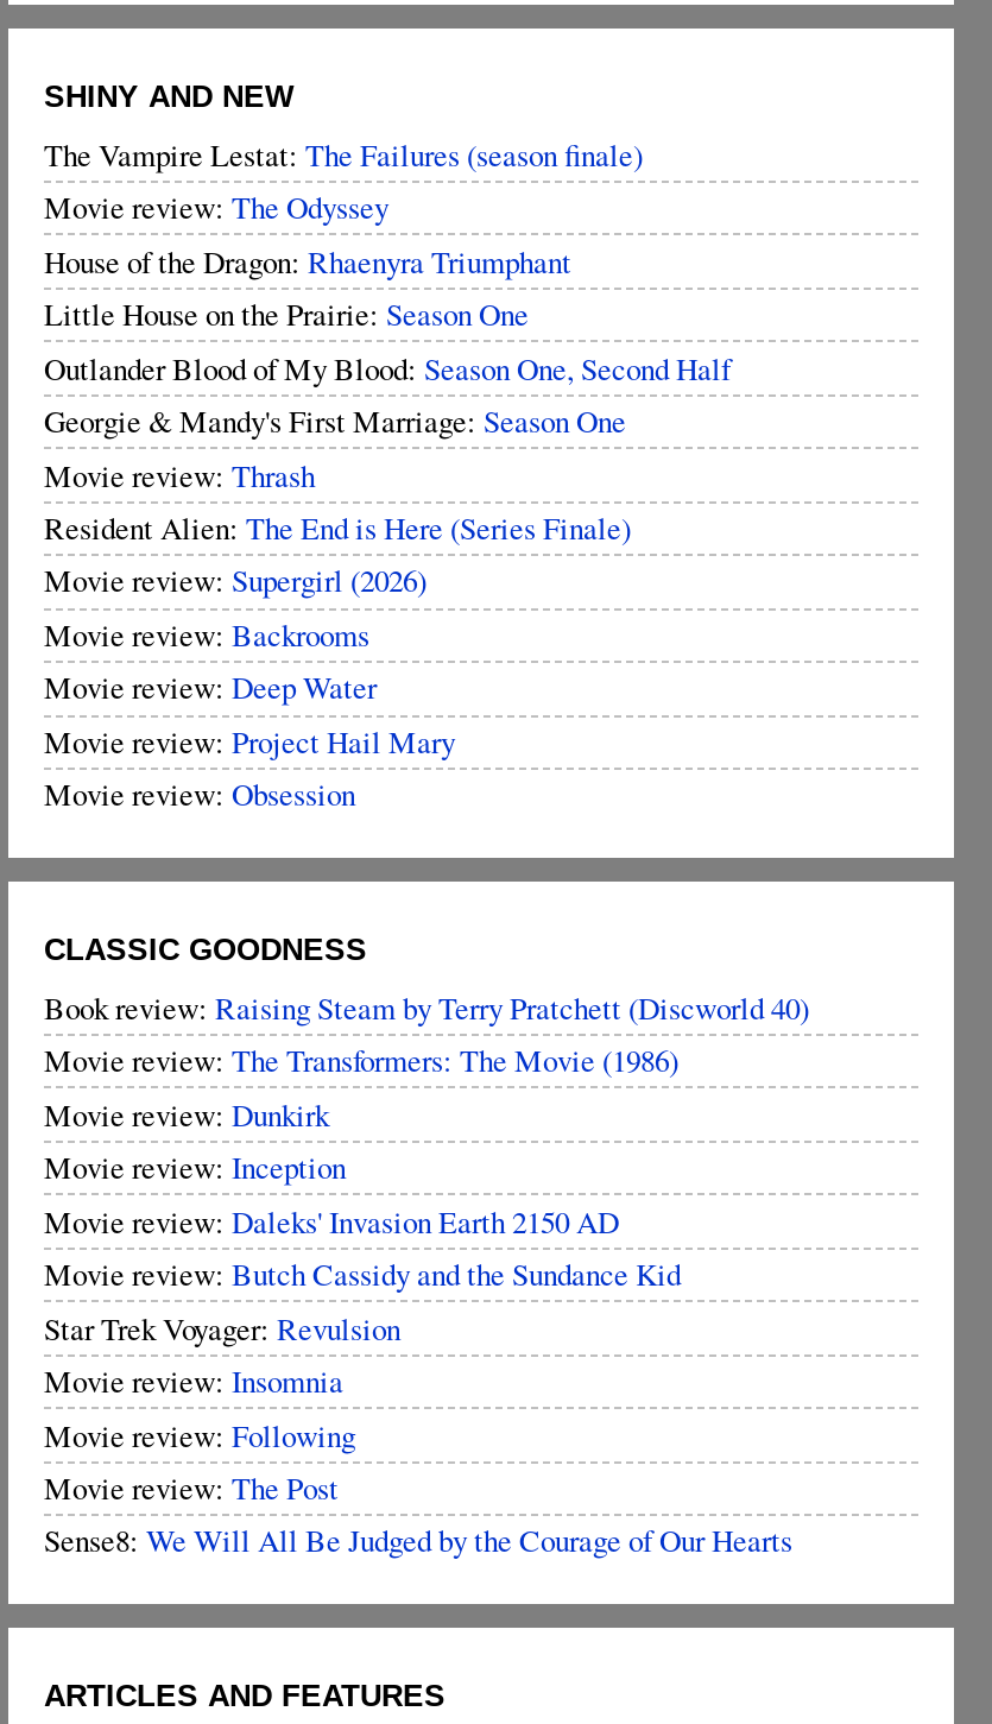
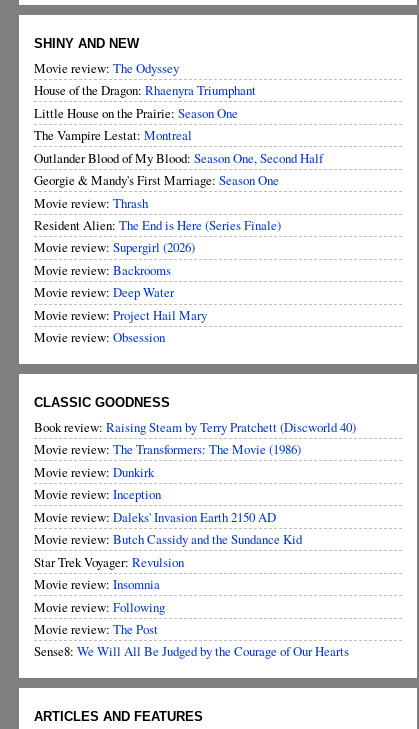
- The Vampire Lestat: The Failures (season finale)

moved up: Movie review: The Odyssey | House of the Dragon: Rhaenyra Triumphant | Little House on the Prairie: Season One

+ The Vampire Lestat: Montreal
